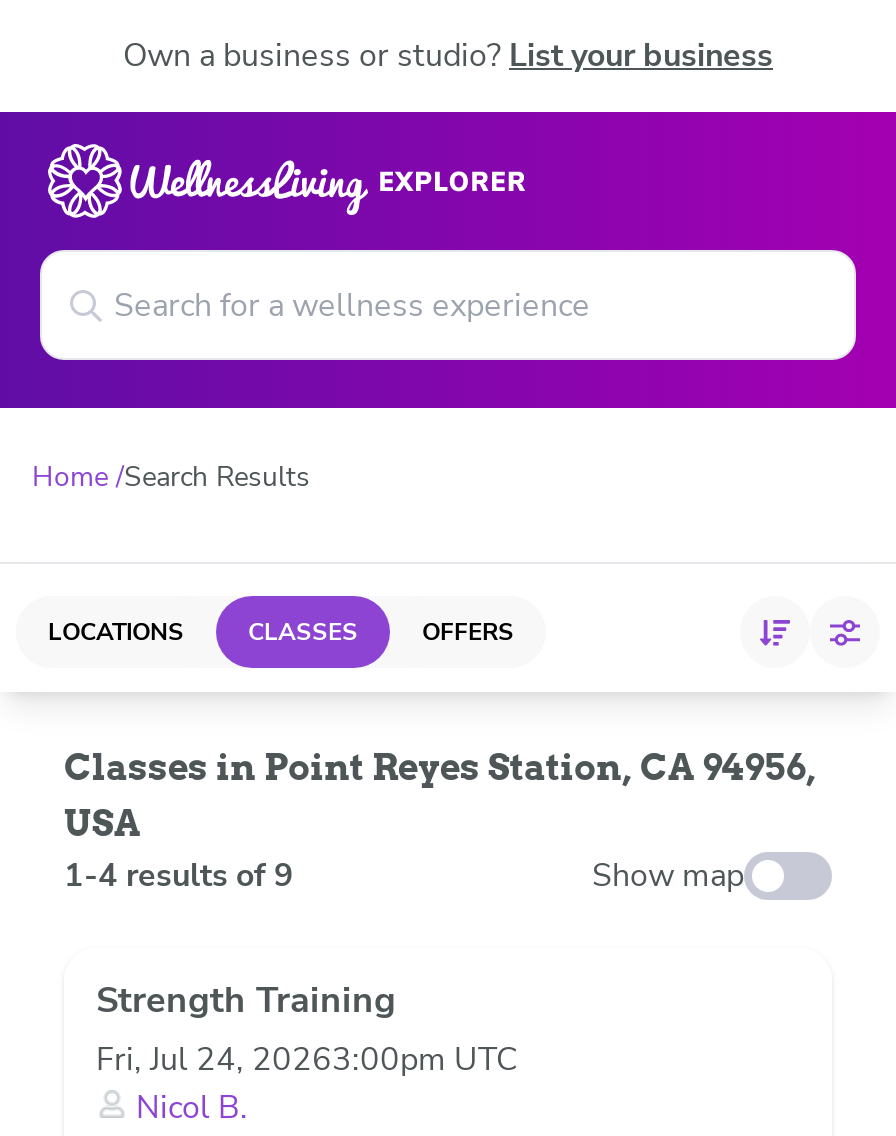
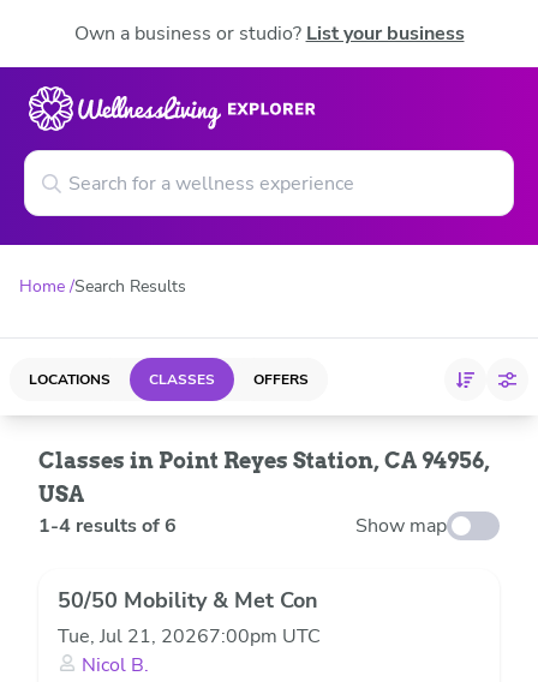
- 1-4 results of 9
+ 1-4 results of 6

- Strength Training
- Fri, Jul 24, 20263:00pm UTC
+ 50/50 Mobility & Met Con
+ Tue, Jul 21, 20267:00pm UTC
